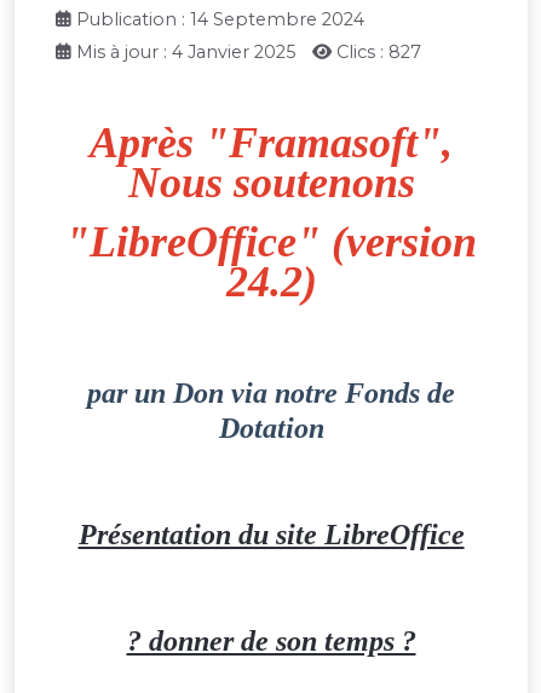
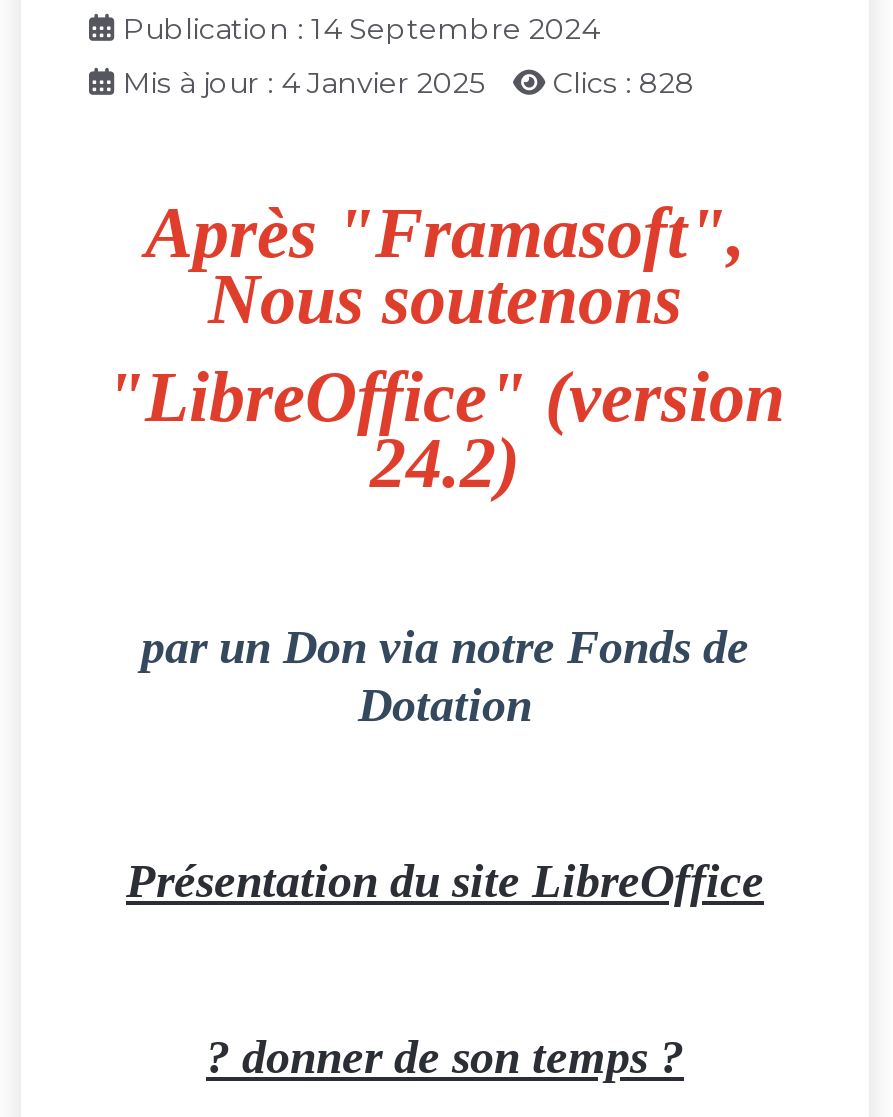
- Mis à jour : 4 Janvier 2025 Clics : 827
+ Mis à jour : 4 Janvier 2025 Clics : 828
